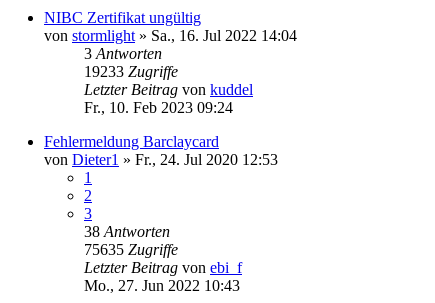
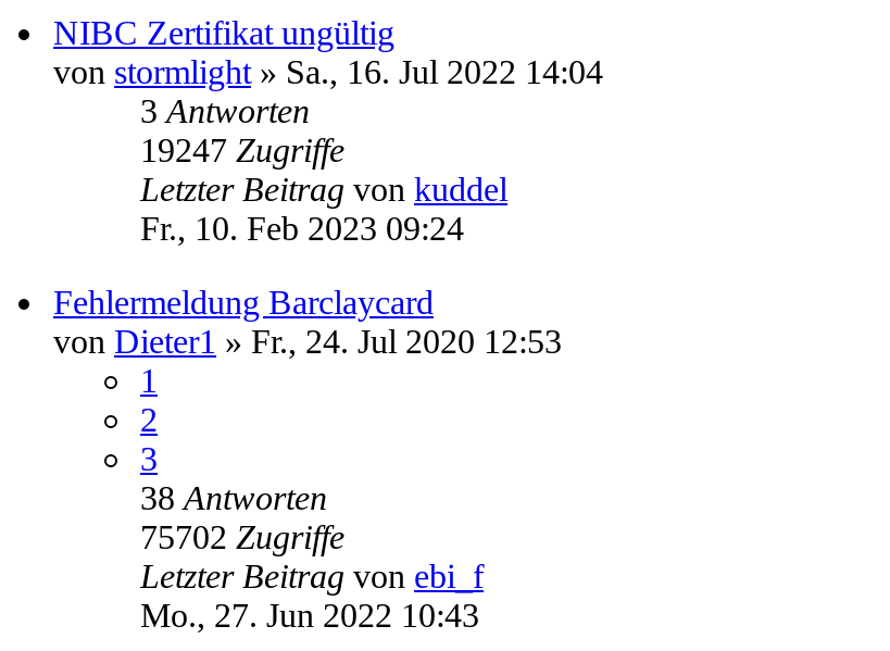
- 19233 Zugriffe
+ 19247 Zugriffe

- 75635 Zugriffe
+ 75702 Zugriffe
